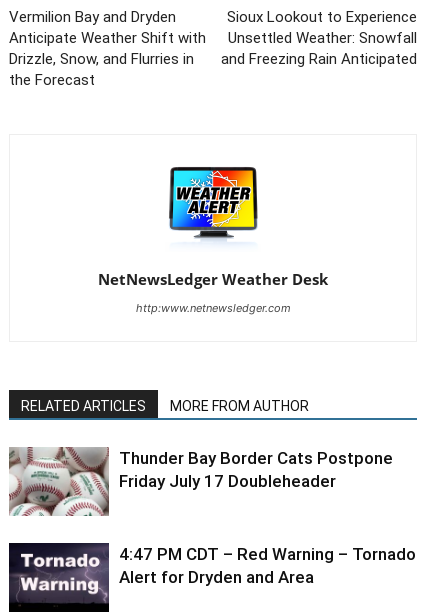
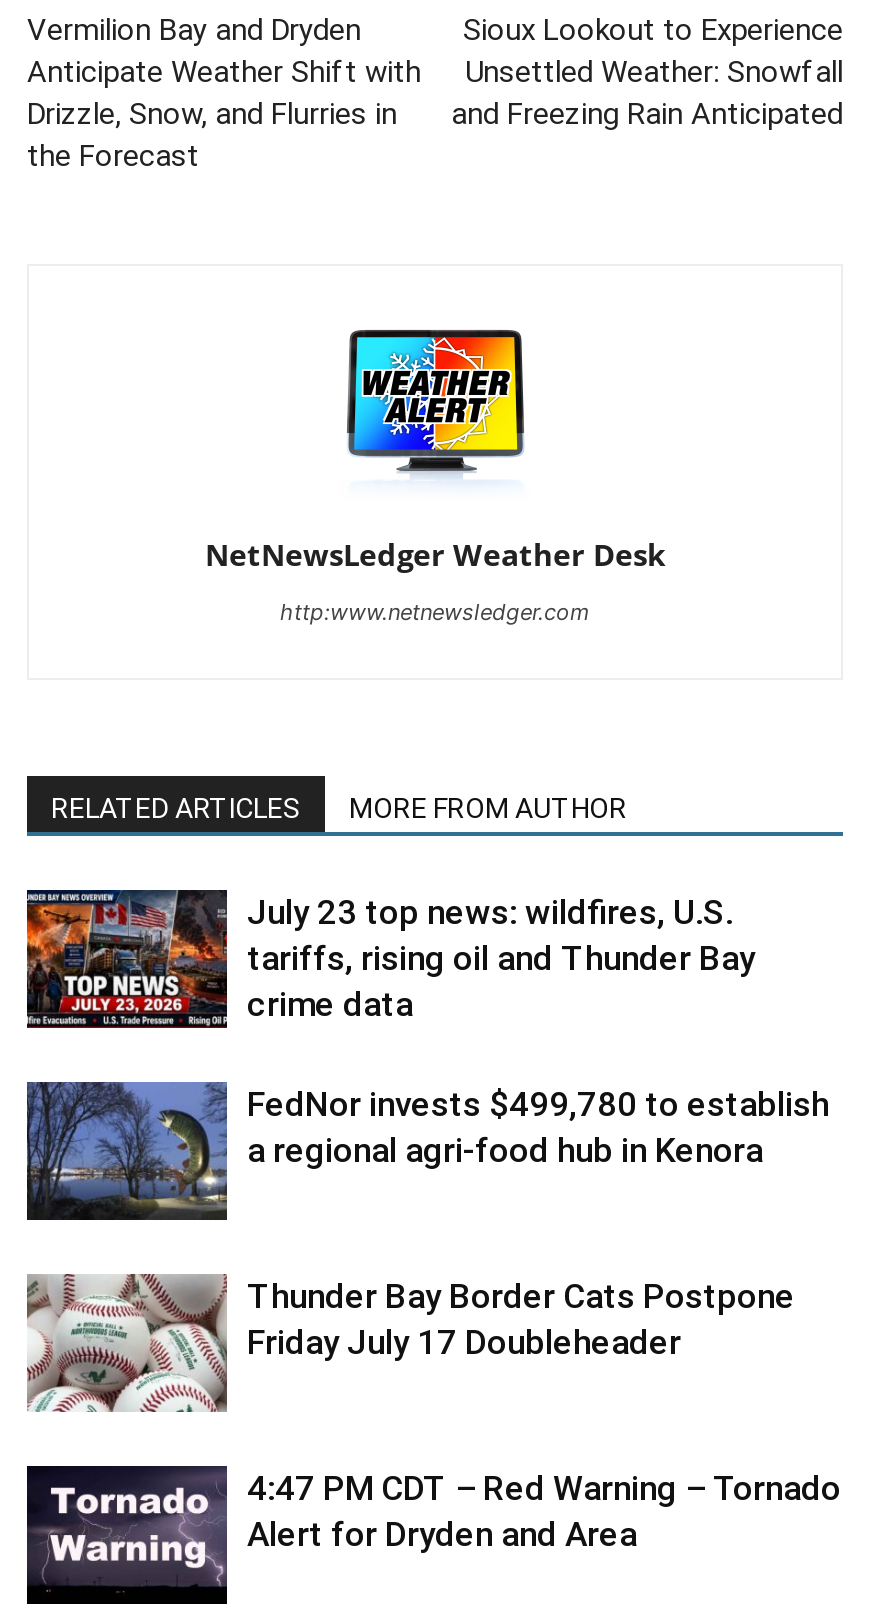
+ [image]
+ July 23 top news: wildfires, U.S.
+ tariffs, rising oil and Thunder Bay
+ crime data
+ FedNor invests $499,780 to establish
+ a regional agri-food hub in Kenora

+ [image]
